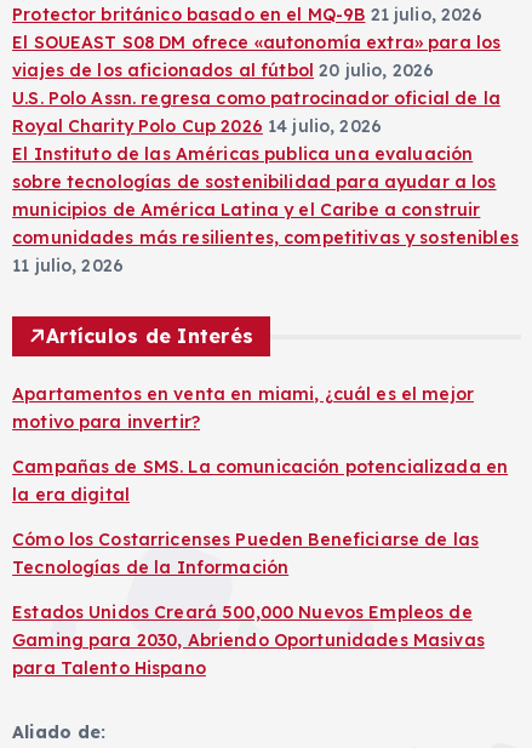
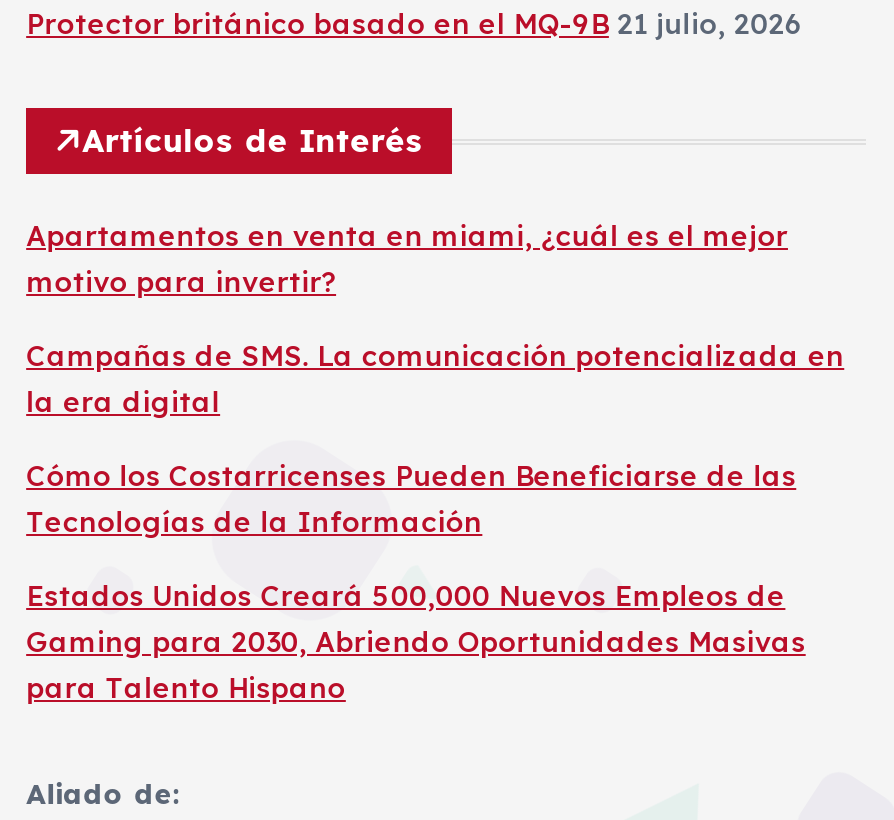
- El SOUEAST S08 DM ofrece «autonomía extra» para los
- viajes de los aficionados al fútbol 20 julio, 2026
- U.S. Polo Assn. regresa como patrocinador oficial de la
- Royal Charity Polo Cup 2026 14 julio, 2026
- El Instituto de las Américas publica una evaluación
- sobre tecnologías de sostenibilidad para ayudar a los
- municipios de América Latina y el Caribe a construir
- comunidades más resilientes, competitivas y sostenibles
- 11 julio, 2026
